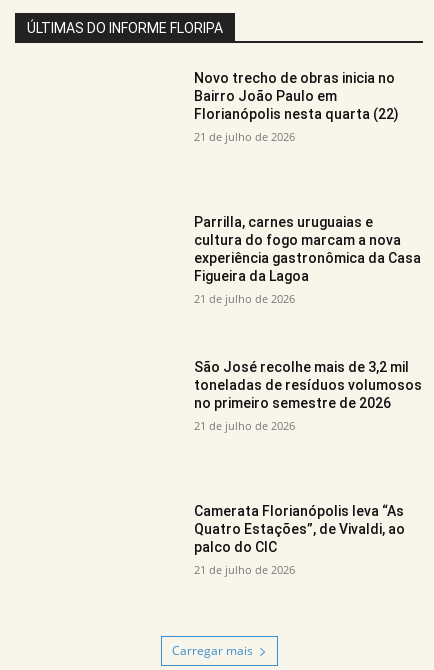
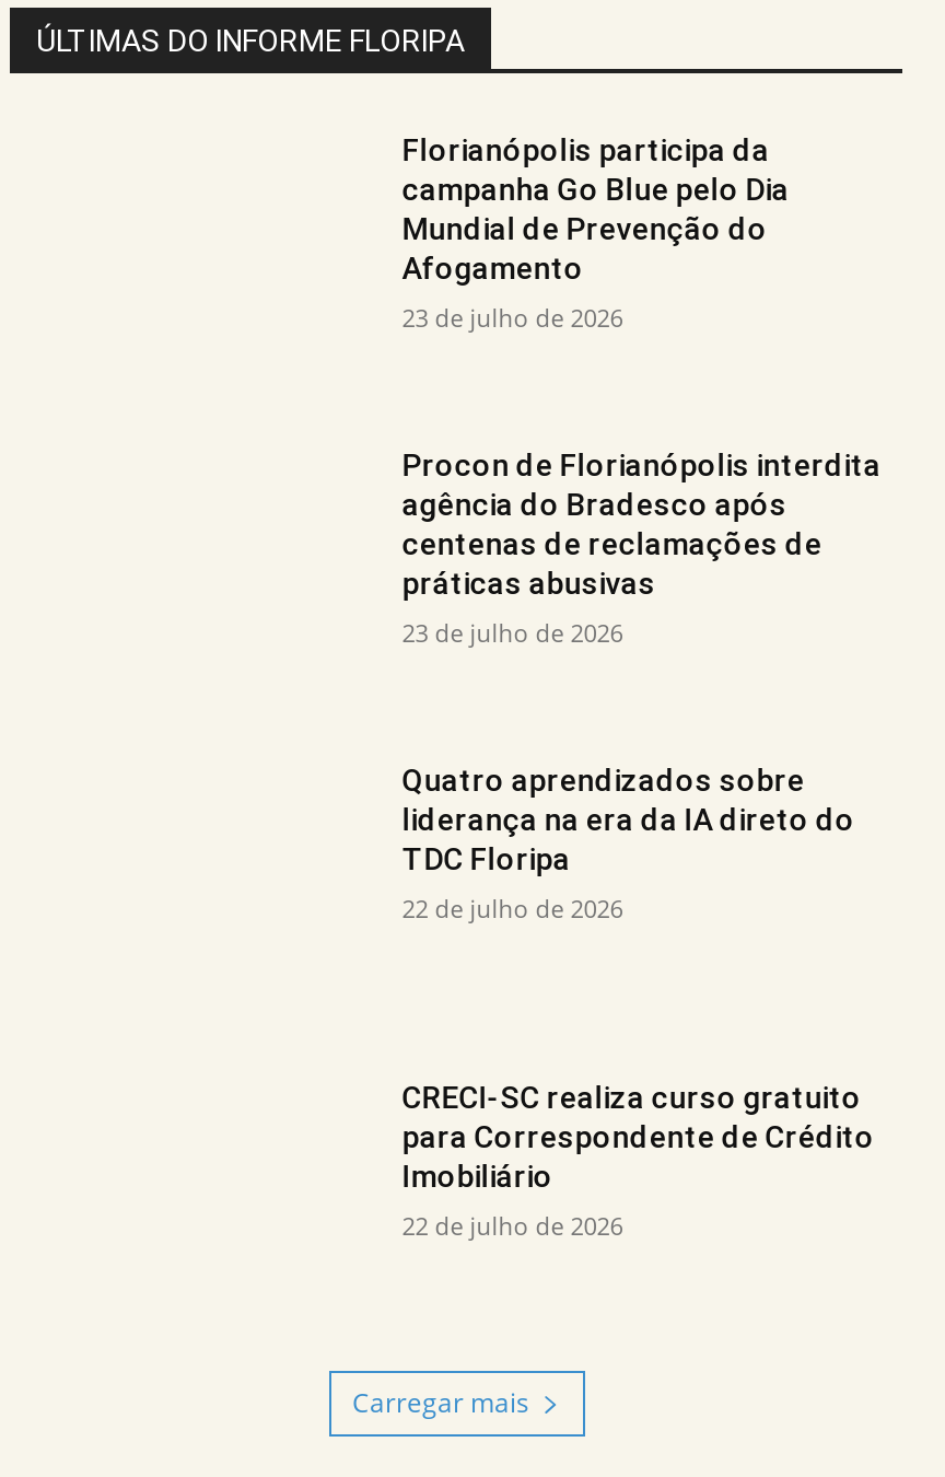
- Novo trecho de obras inicia no
- Bairro João Paulo em
- Florianópolis nesta quarta (22)
- 21 de julho de 2026
+ Florianópolis participa da
+ campanha Go Blue pelo Dia
+ Mundial de Prevenção do
+ Afogamento
+ 23 de julho de 2026

- Parrilla, carnes uruguaias e
- cultura do fogo marcam a nova
- experiência gastronômica da Casa
- Figueira da Lagoa
- 21 de julho de 2026
+ Procon de Florianópolis interdita
+ agência do Bradesco após
+ centenas de reclamações de
+ práticas abusivas
+ 23 de julho de 2026

- São José recolhe mais de 3,2 mil
- toneladas de resíduos volumosos
- no primeiro semestre de 2026
- 21 de julho de 2026
+ Quatro aprendizados sobre
+ liderança na era da IA direto do
+ TDC Floripa
+ 22 de julho de 2026

- Camerata Florianópolis leva “As
- Quatro Estações”, de Vivaldi, ao
- palco do CIC
- 21 de julho de 2026
+ CRECI-SC realiza curso gratuito
+ para Correspondente de Crédito
+ Imobiliário
+ 22 de julho de 2026
